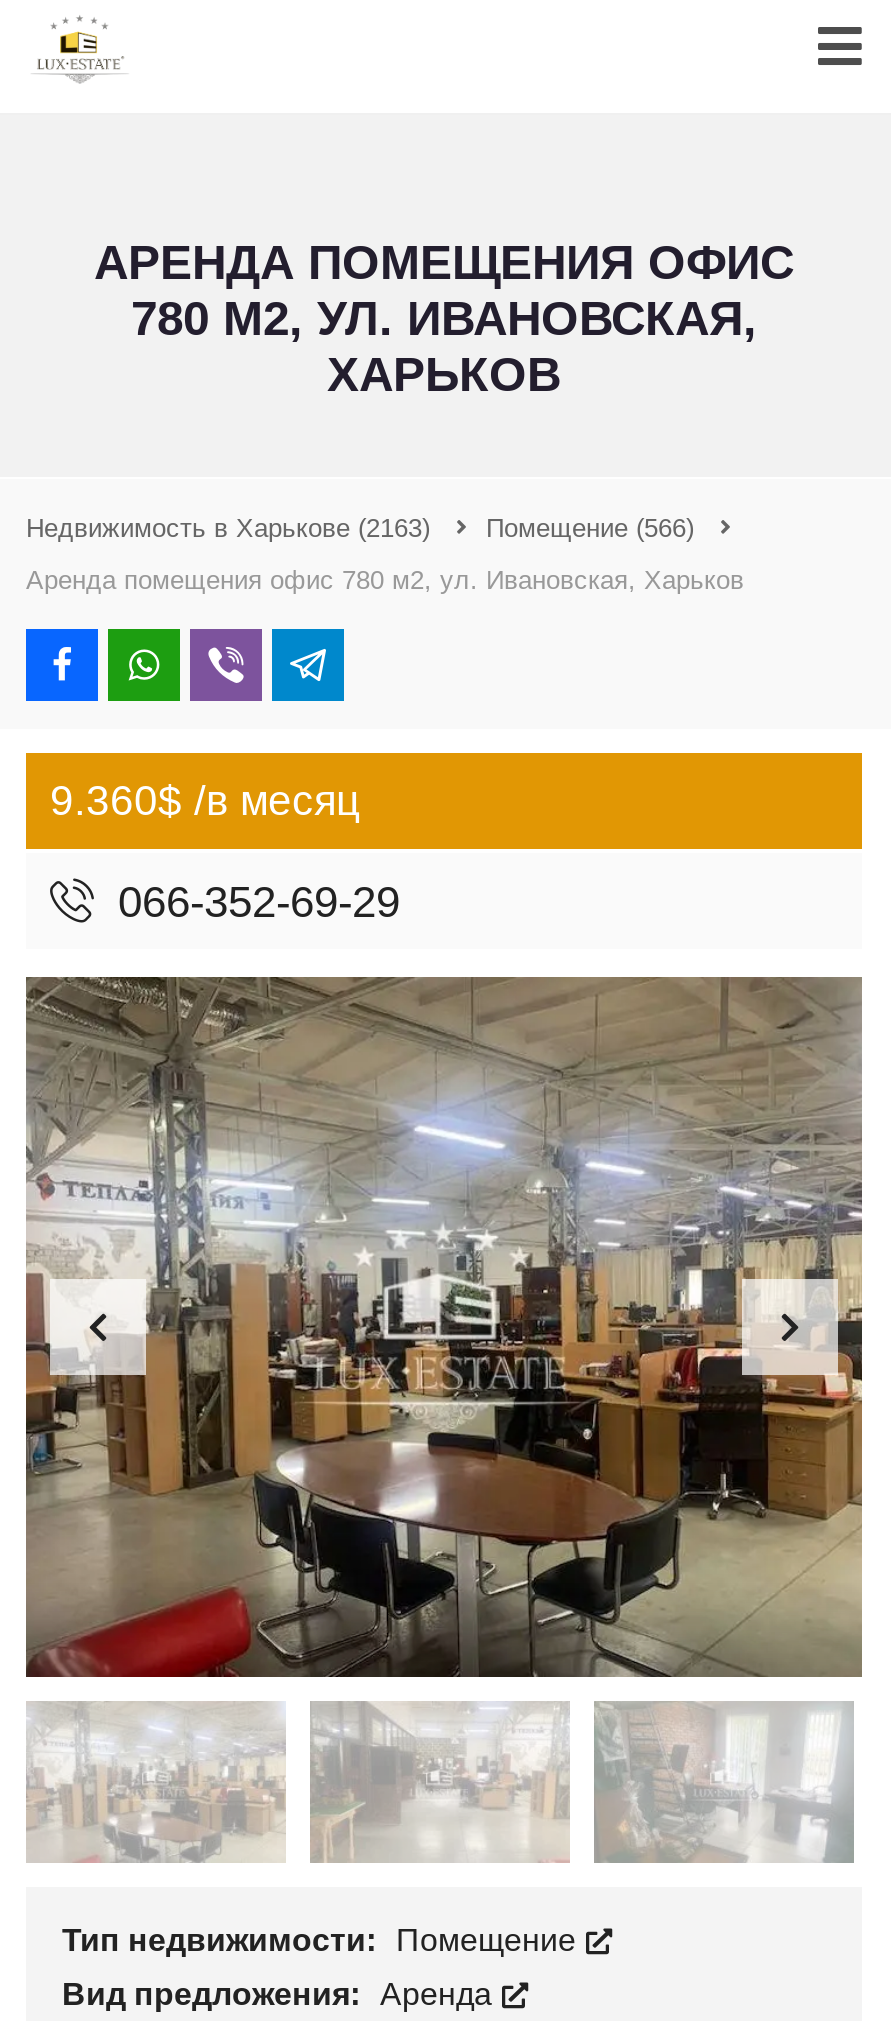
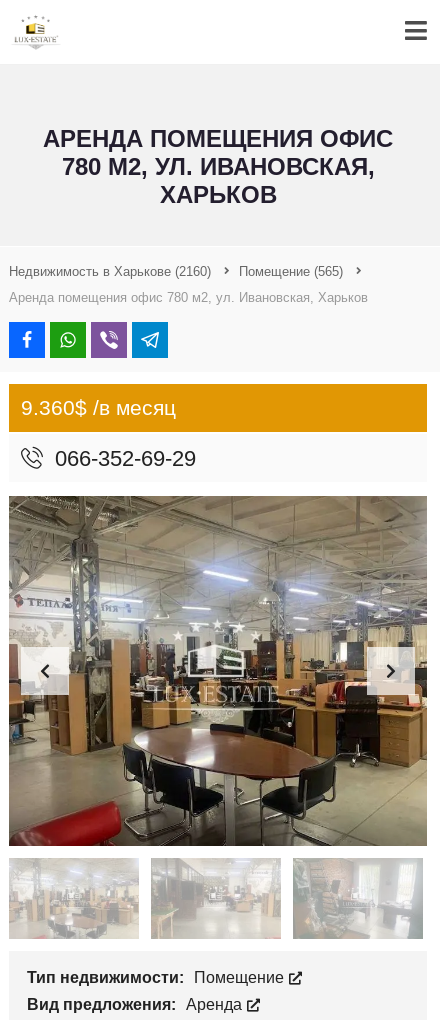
- Недвижимость в Харькове (2163)
+ Недвижимость в Харькове (2160)

- Помещение (566)
+ Помещение (565)
